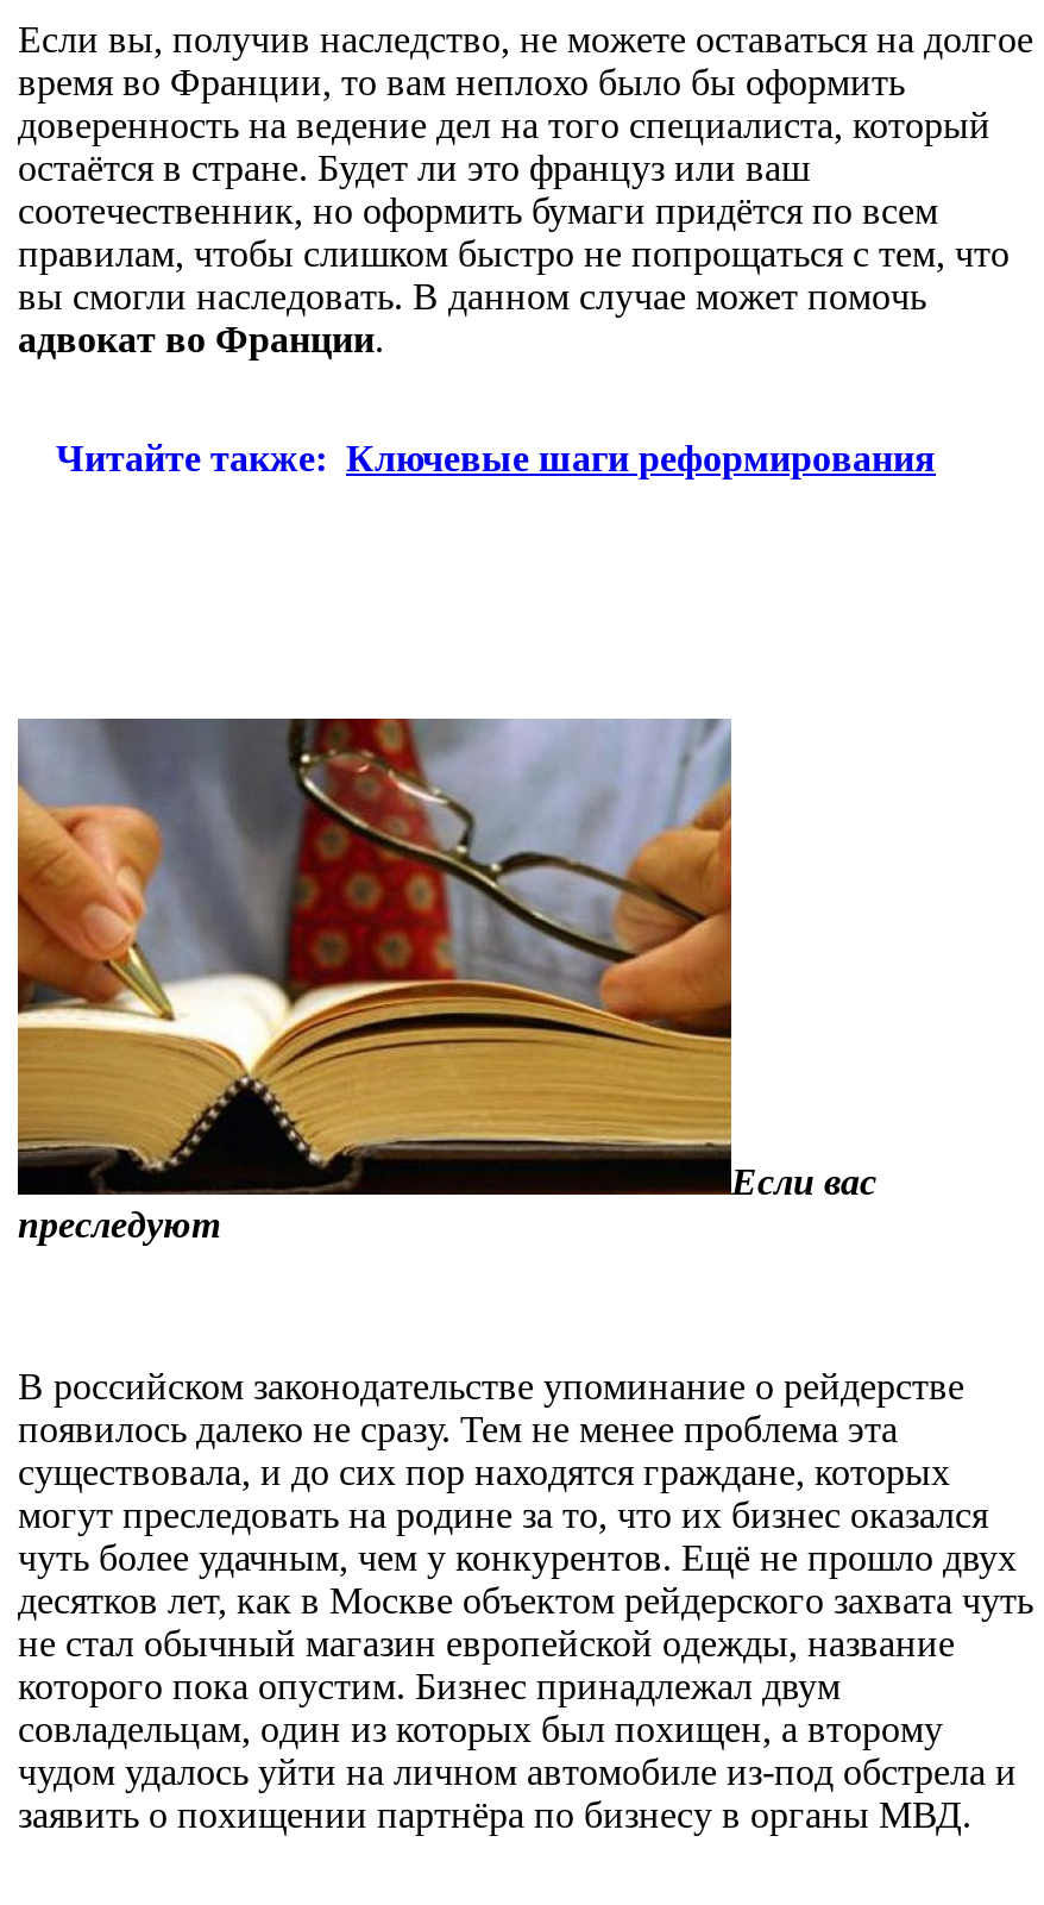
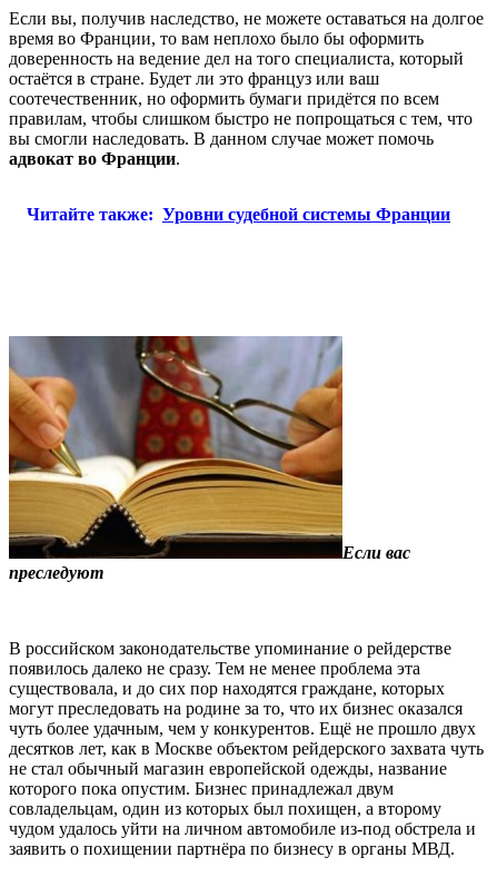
- Читайте также: Ключевые шаги реформирования
+ Читайте также: Уровни судебной системы Франции
